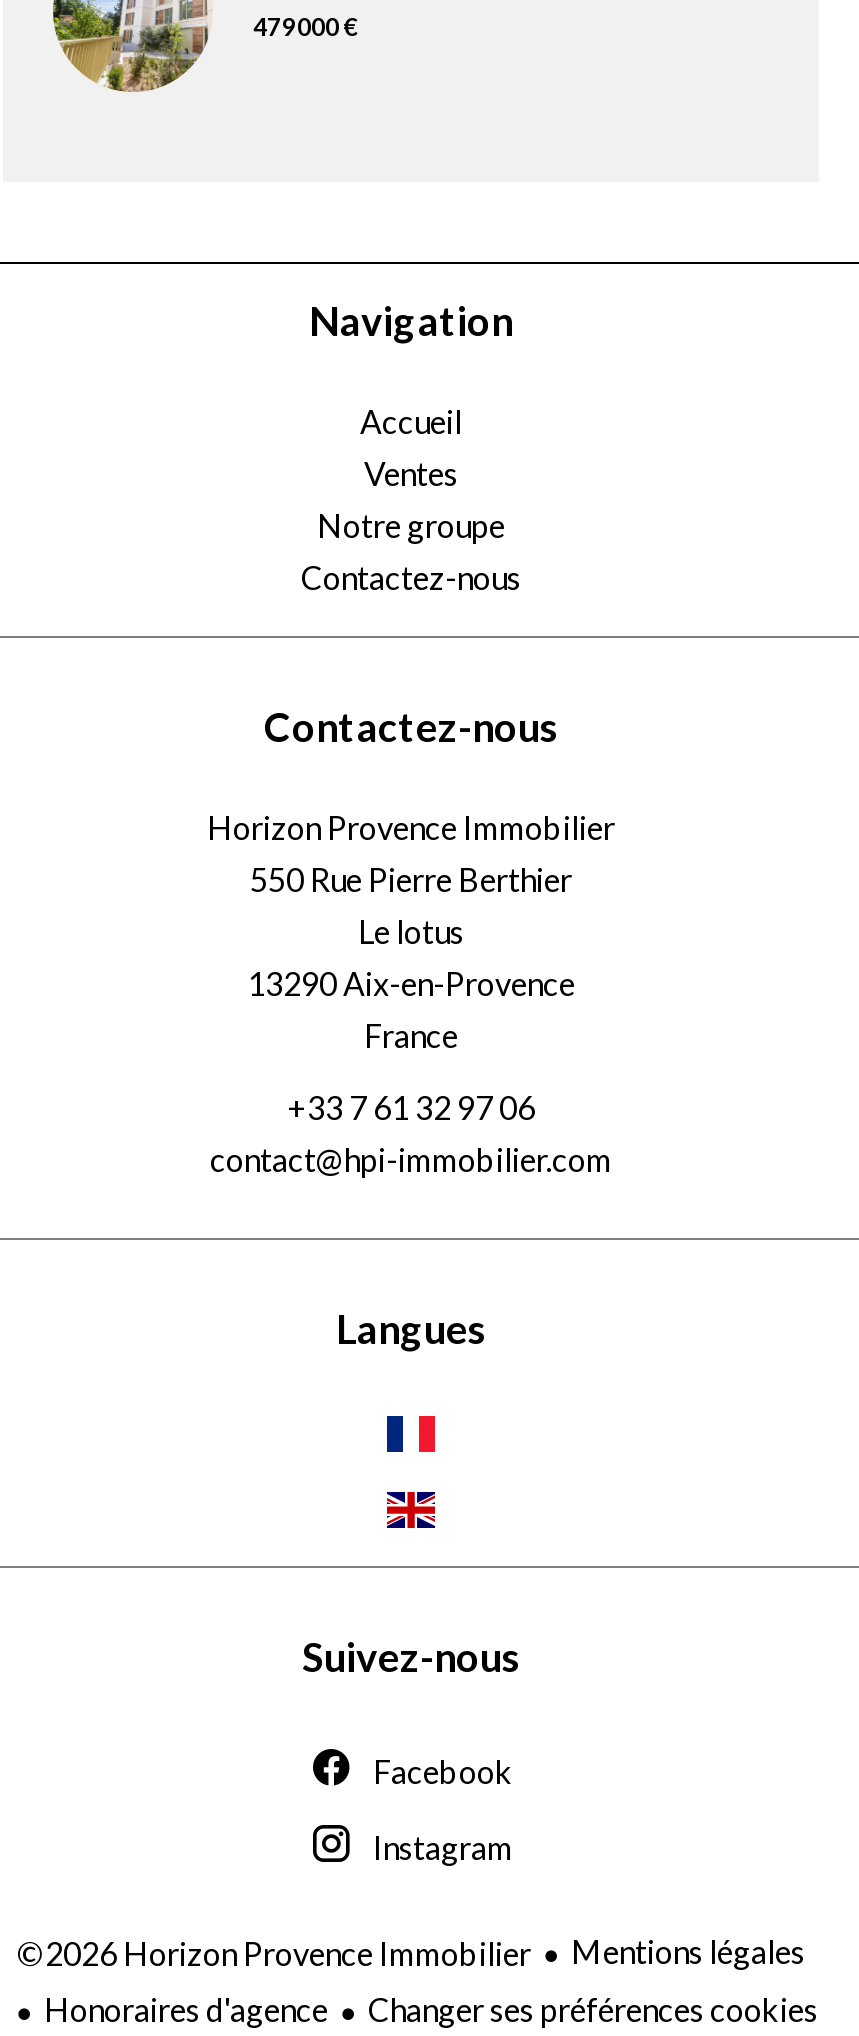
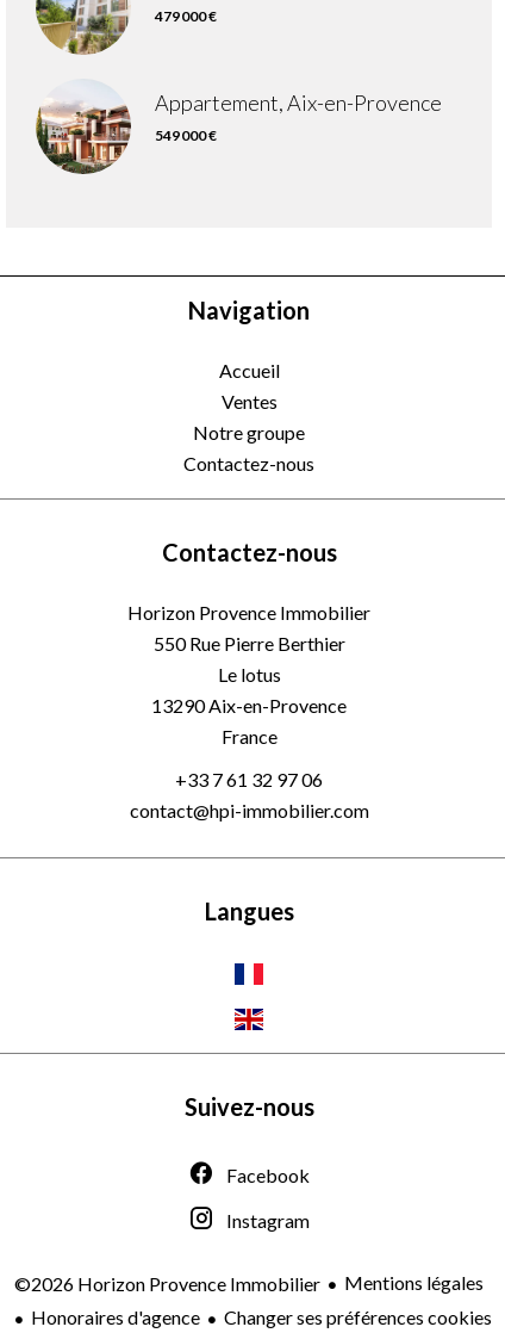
+ [image]
+ Appartement, Aix-en-Provence
+ 549 000 €
